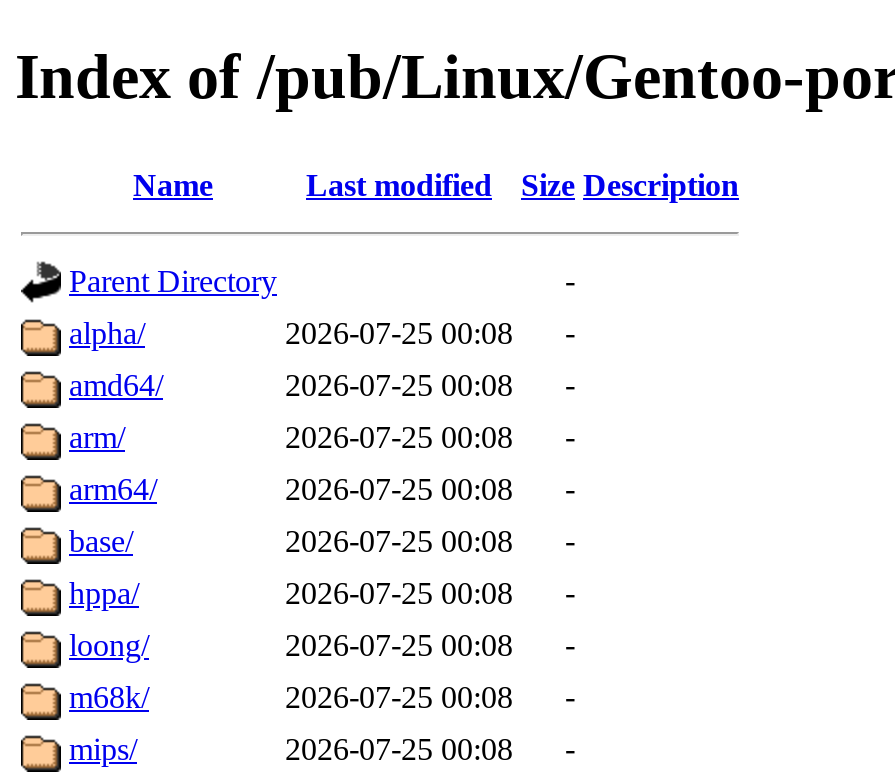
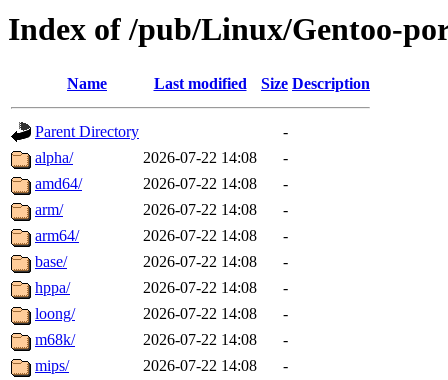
- 2026-07-25 00:08
+ 2026-07-22 14:08

- 2026-07-25 00:08
+ 2026-07-22 14:08

- 2026-07-25 00:08
+ 2026-07-22 14:08

- 2026-07-25 00:08
+ 2026-07-22 14:08

- 2026-07-25 00:08
+ 2026-07-22 14:08

- 2026-07-25 00:08
+ 2026-07-22 14:08

- 2026-07-25 00:08
+ 2026-07-22 14:08

- 2026-07-25 00:08
+ 2026-07-22 14:08

- 2026-07-25 00:08
+ 2026-07-22 14:08
